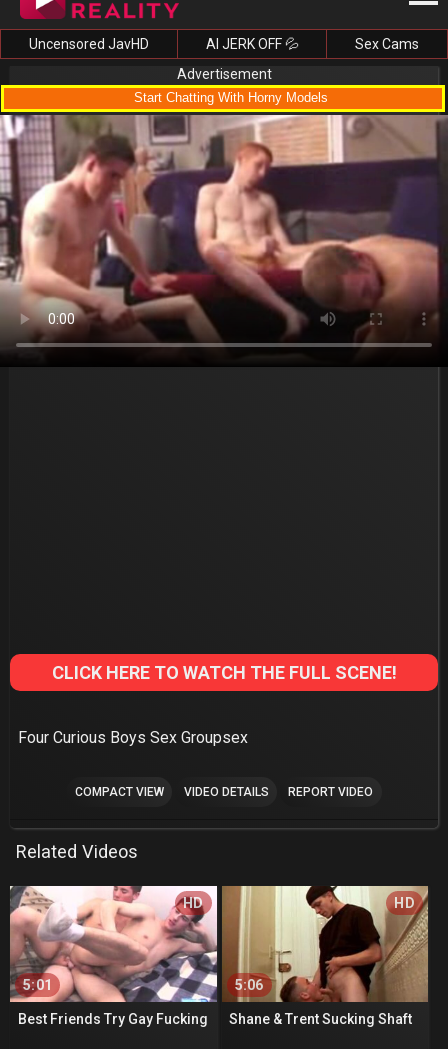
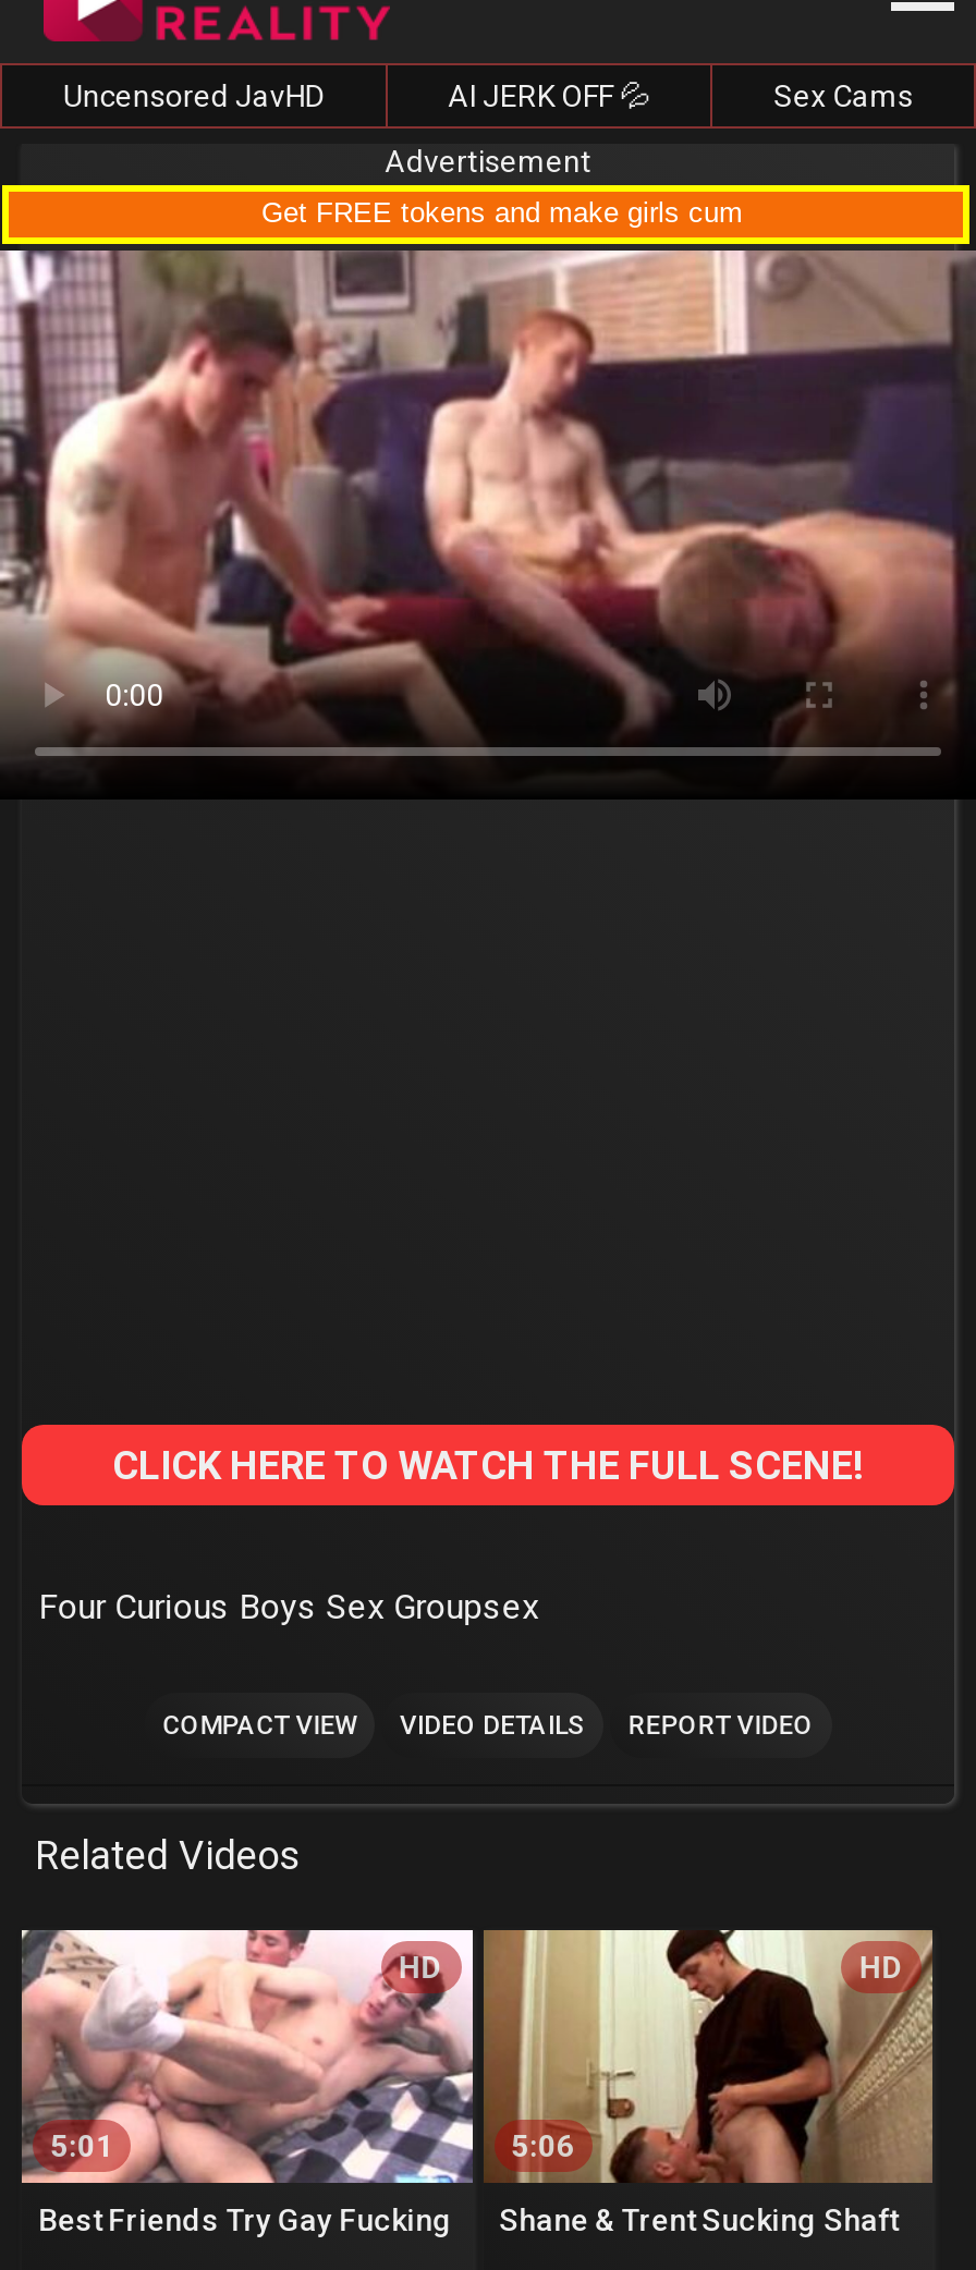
- Start Chatting With Horny Models
+ Get FREE tokens and make girls cum
